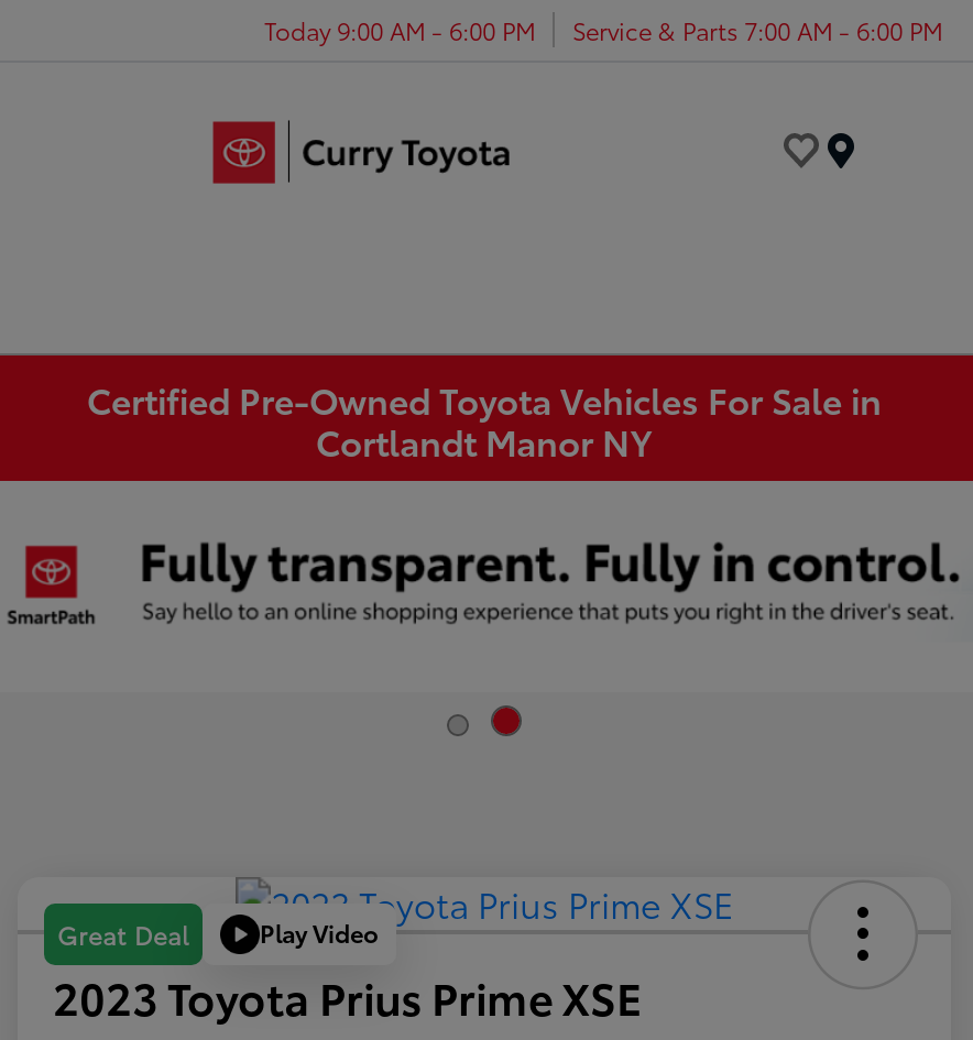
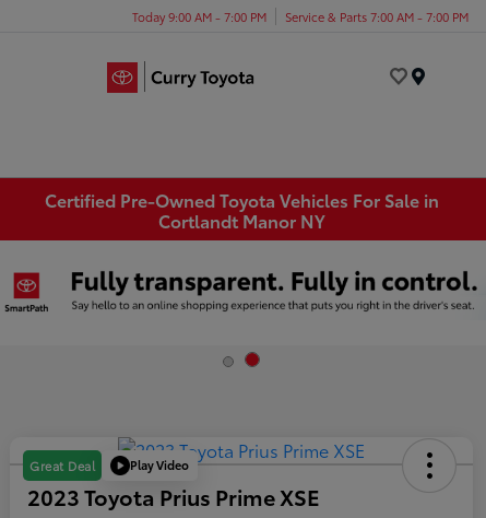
- Today 9:00 AM - 6:00 PM
+ Today 9:00 AM - 7:00 PM

- Service & Parts 7:00 AM - 6:00 PM
+ Service & Parts 7:00 AM - 7:00 PM
